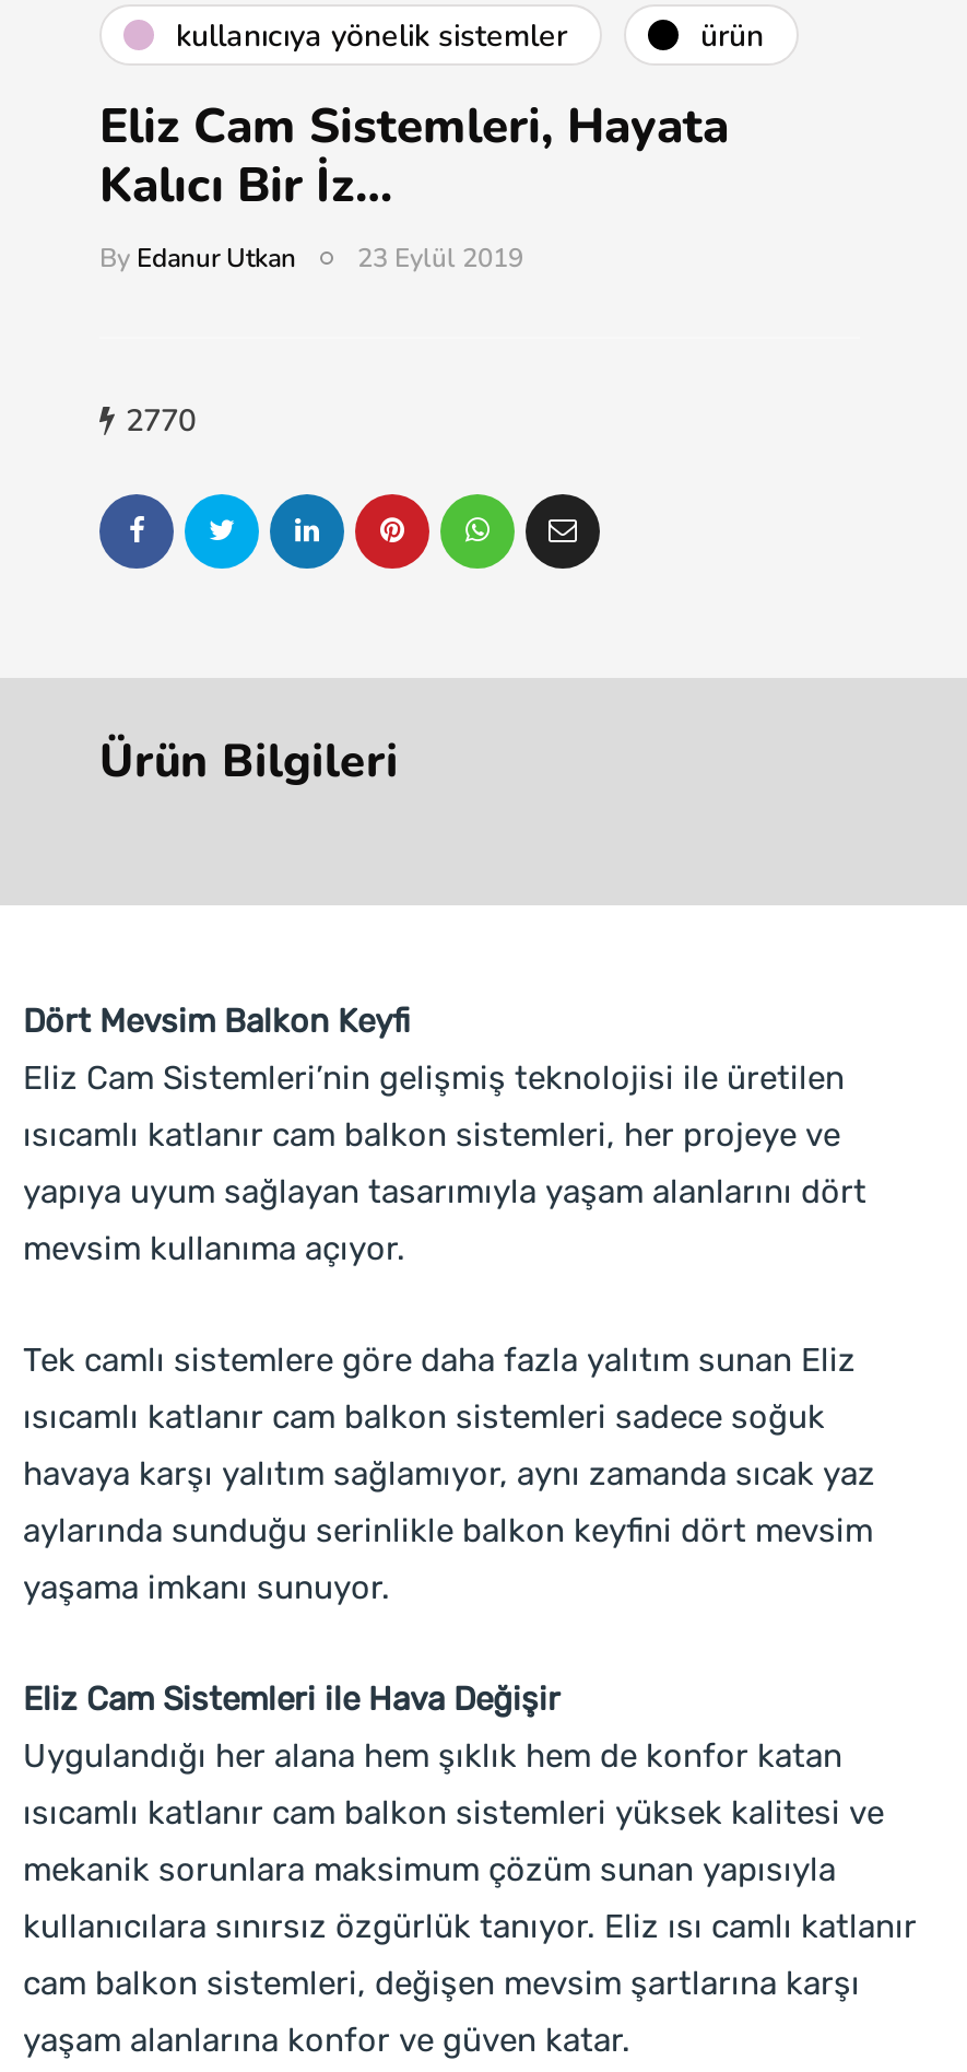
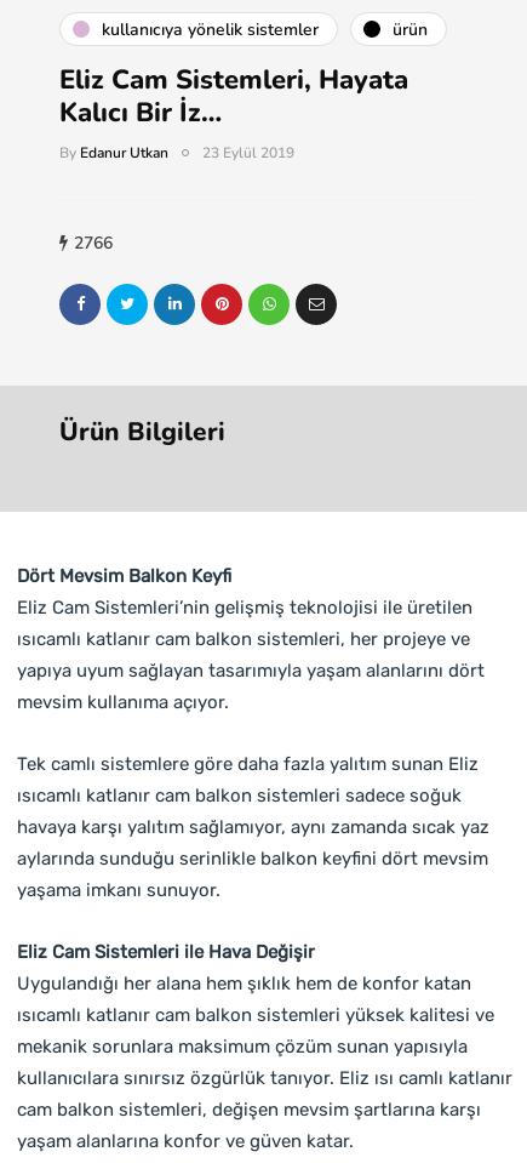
- 2770
+ 2766
